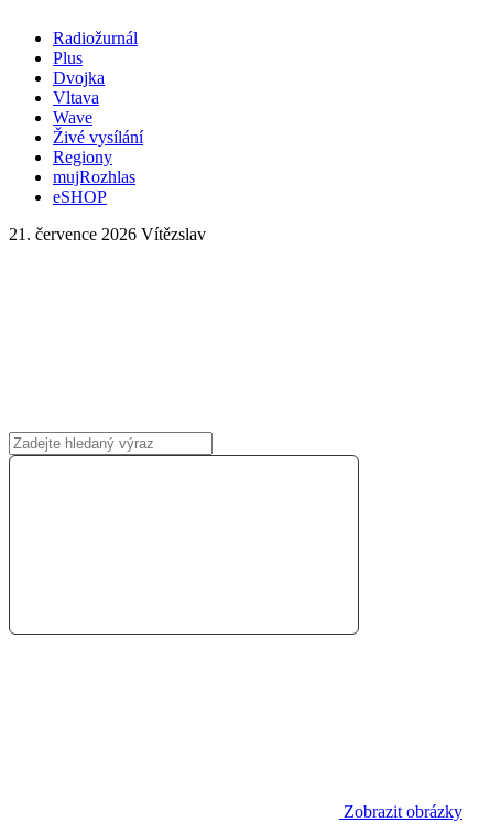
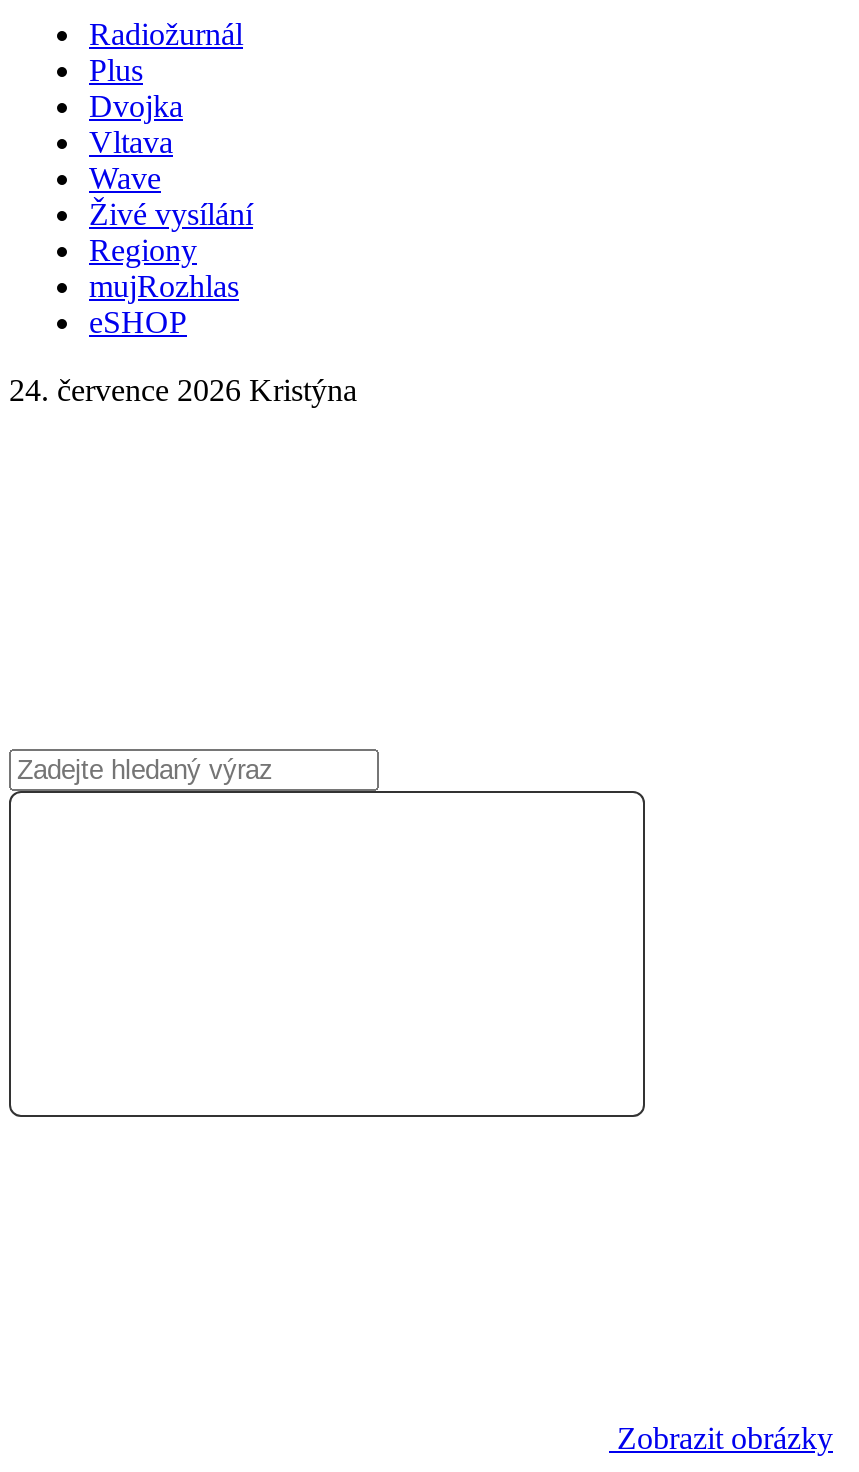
- 21. července 2026 Vítězslav
+ 24. července 2026 Kristýna
